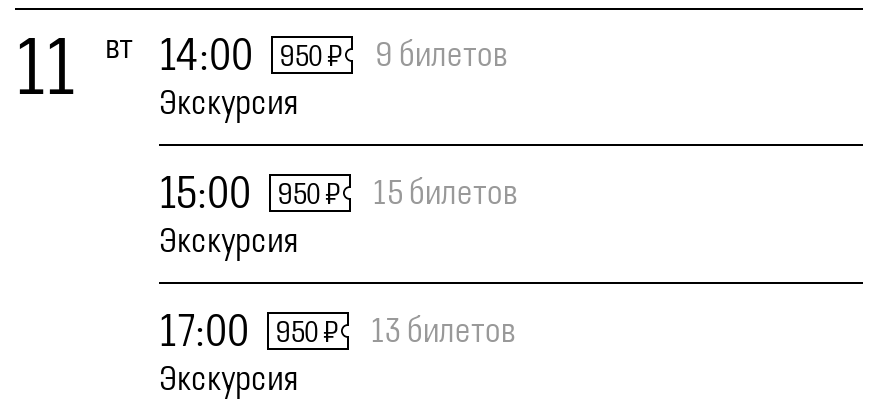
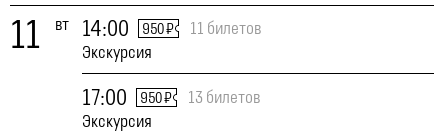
- 9 билетов
- Экскурсия
- 15:00
- 950 ₽
- 15 билетов
+ 11 билетов
